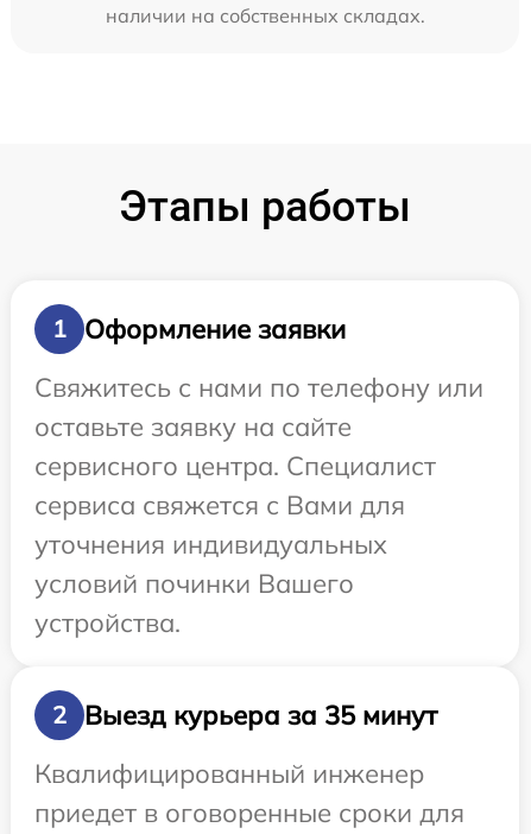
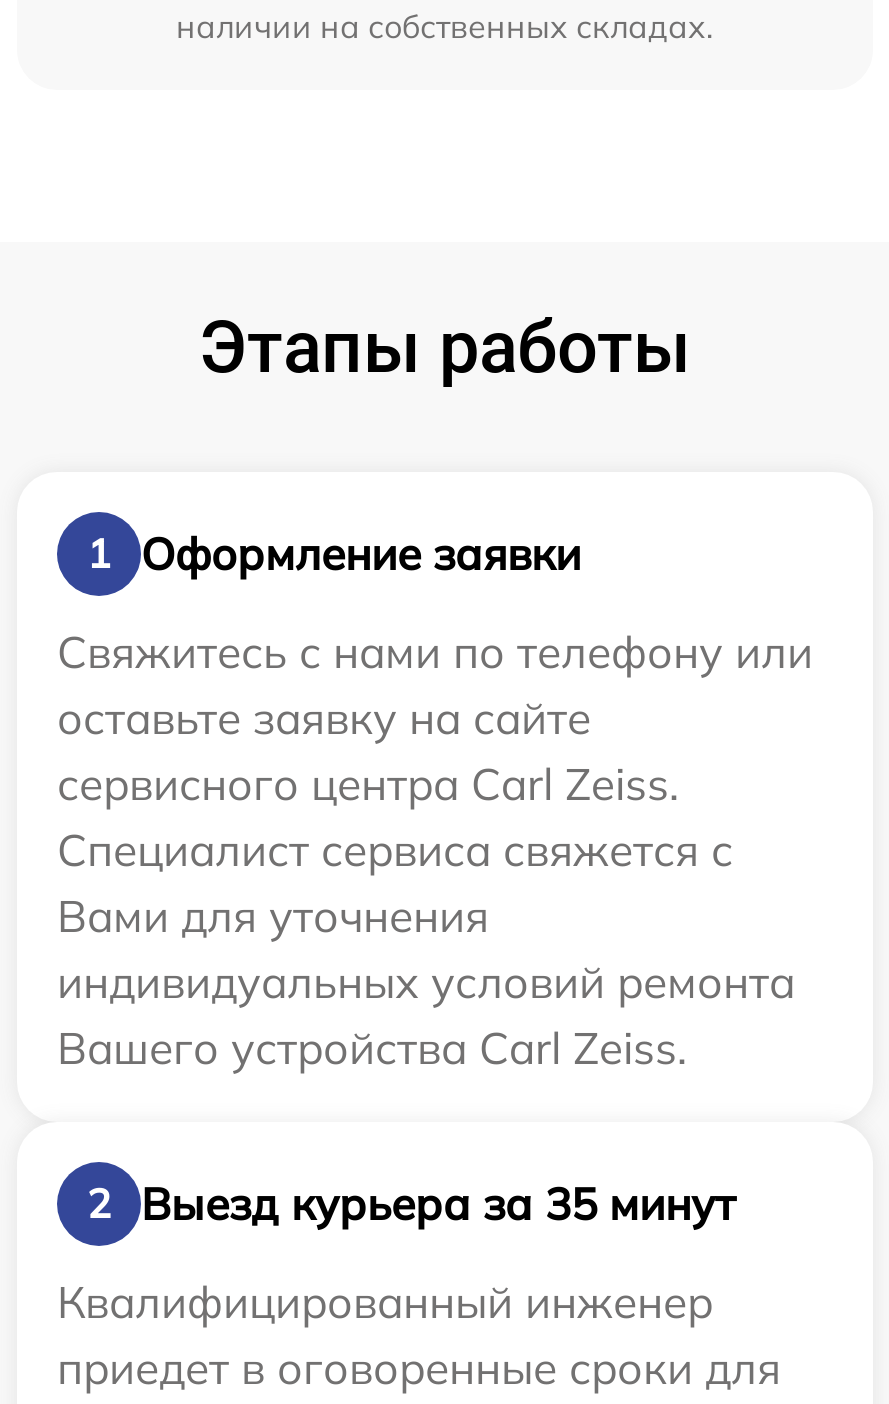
- сервисного центра. Специалист
- сервиса свяжется с Вами для
- уточнения индивидуальных
- условий починки Вашего
- устройства.
+ сервисного центра Carl Zeiss.
+ Специалист сервиса свяжется с
+ Вами для уточнения
+ индивидуальных условий ремонта
+ Вашего устройства Carl Zeiss.
